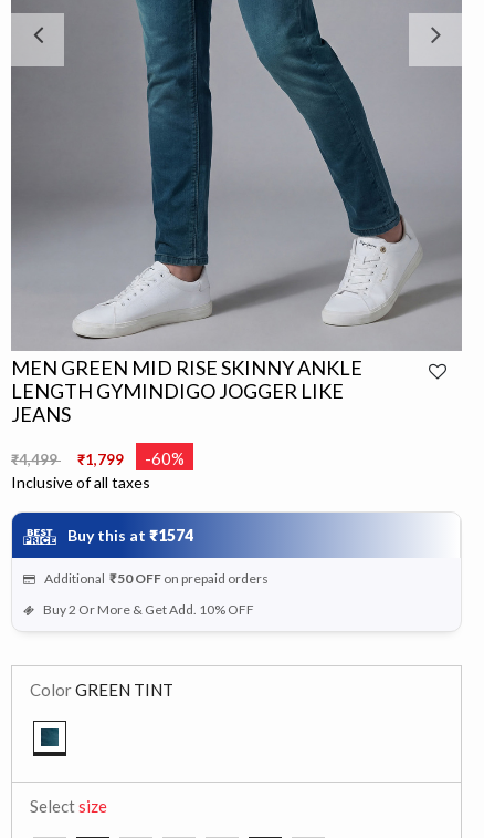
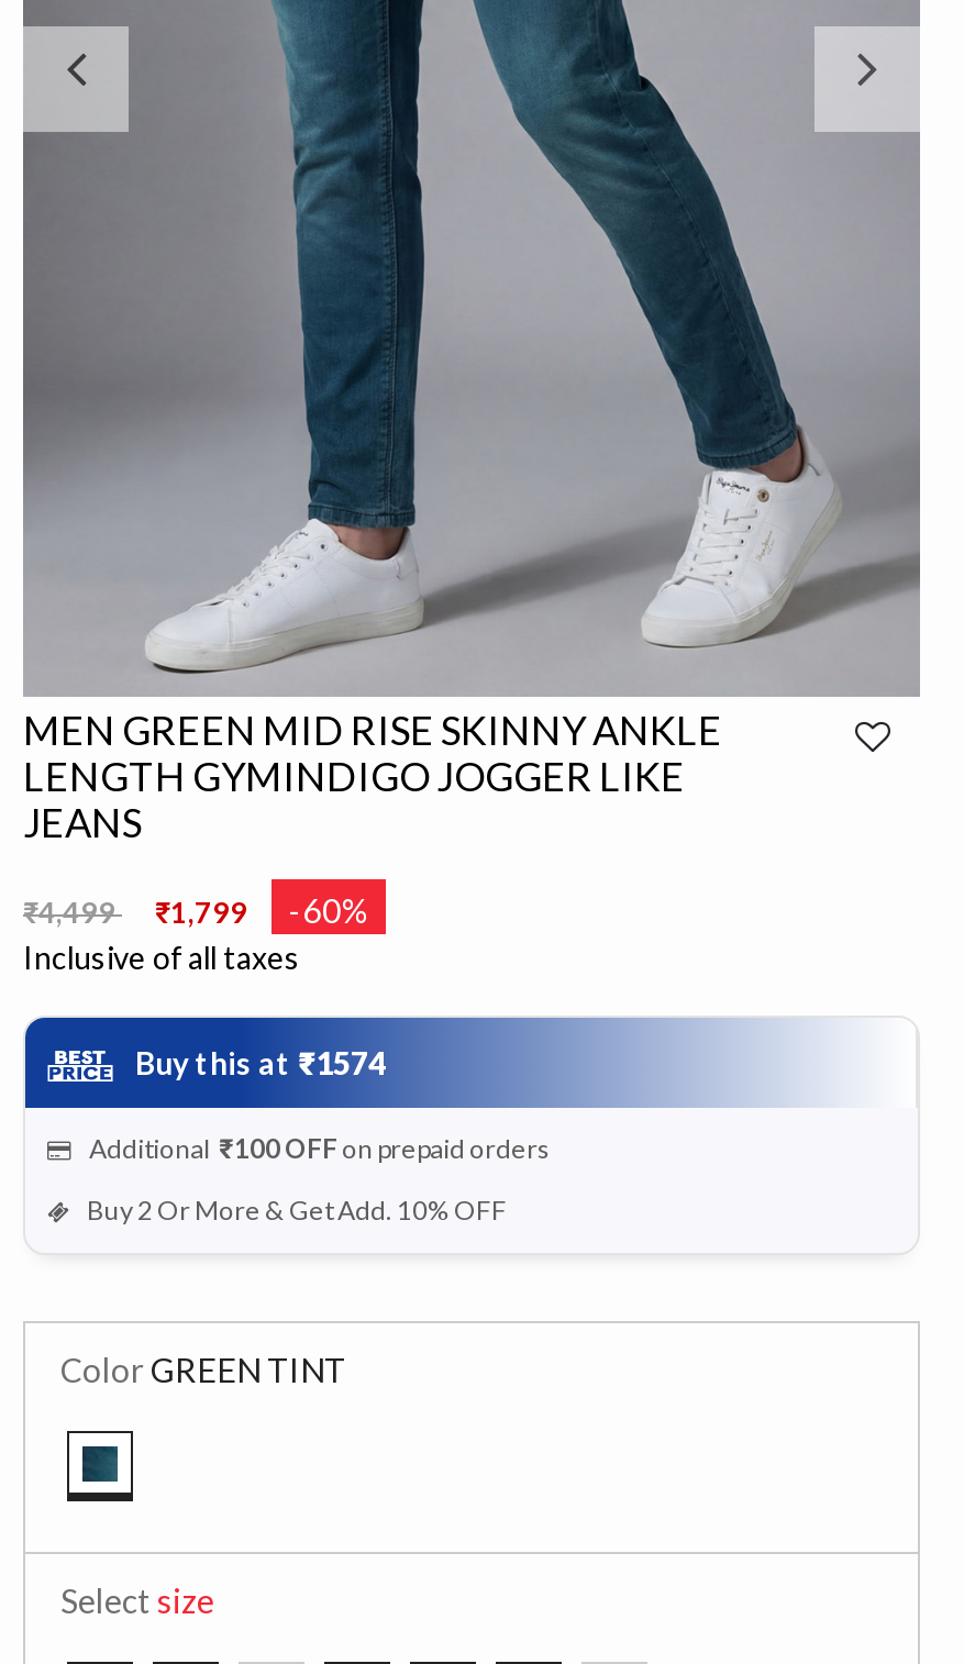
- Additional ₹50 OFF on prepaid orders
+ Additional ₹100 OFF on prepaid orders
